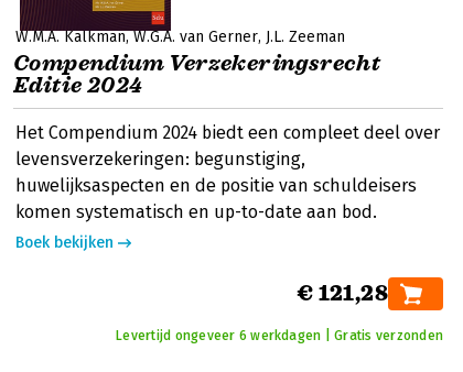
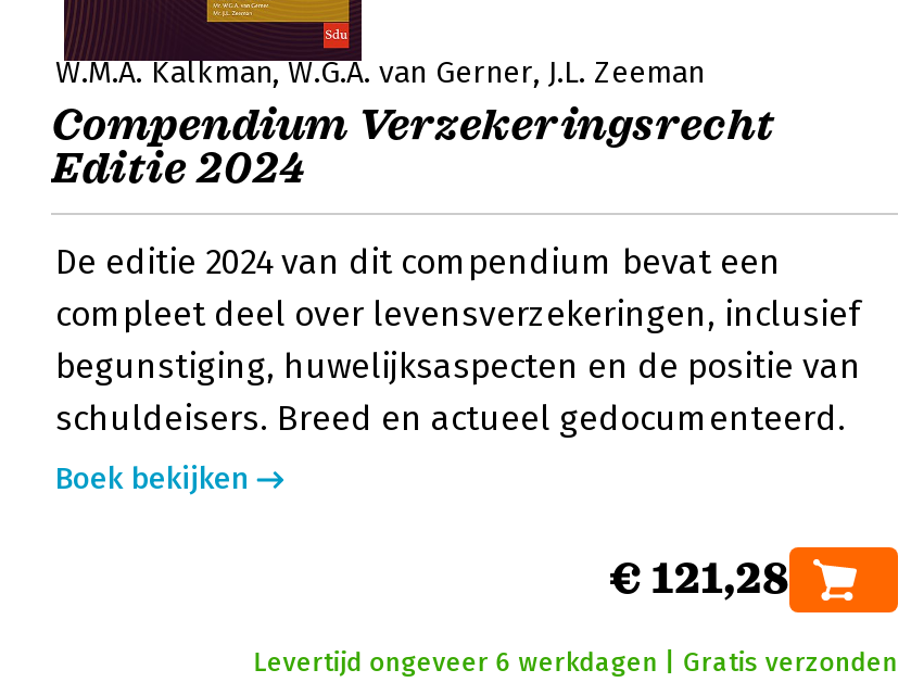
- Het Compendium 2024 biedt een compleet deel over
- levensverzekeringen: begunstiging,
- huwelijksaspecten en de positie van schuldeisers
- komen systematisch en up-to-date aan bod.
+ De editie 2024 van dit compendium bevat een
+ compleet deel over levensverzekeringen, inclusief
+ begunstiging, huwelijksaspecten en de positie van
+ schuldeisers. Breed en actueel gedocumenteerd.
